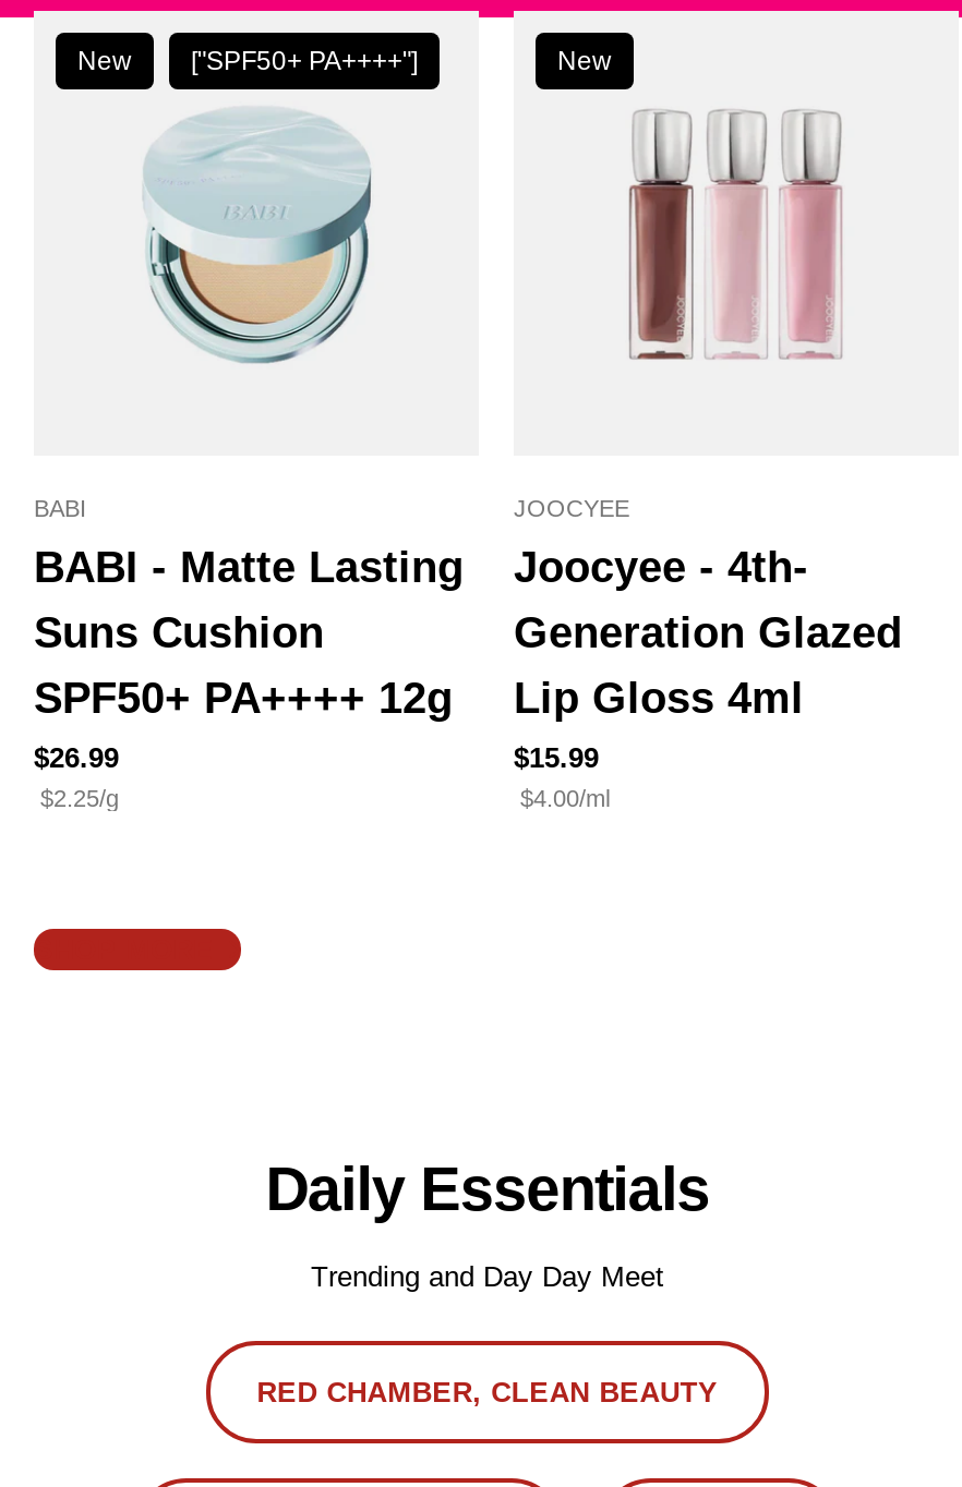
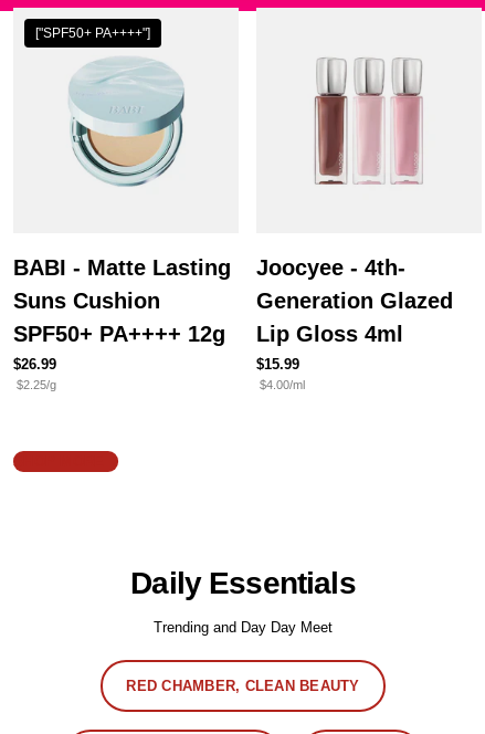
- New

- New

- BABI

- JOOCYEE
